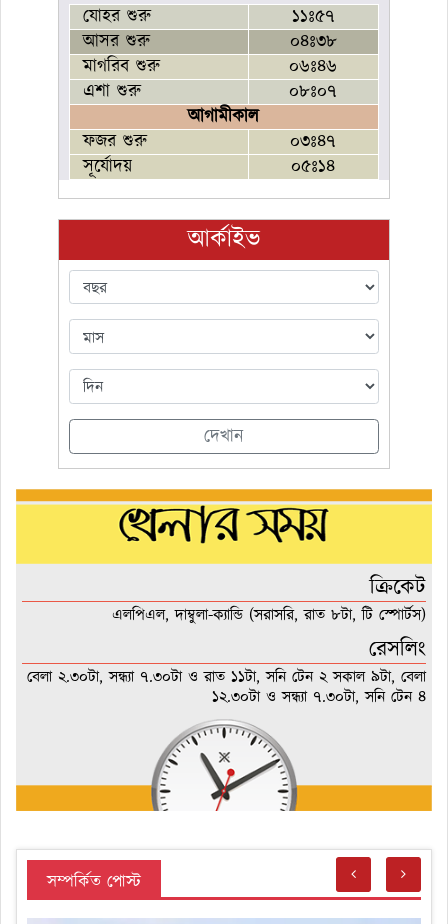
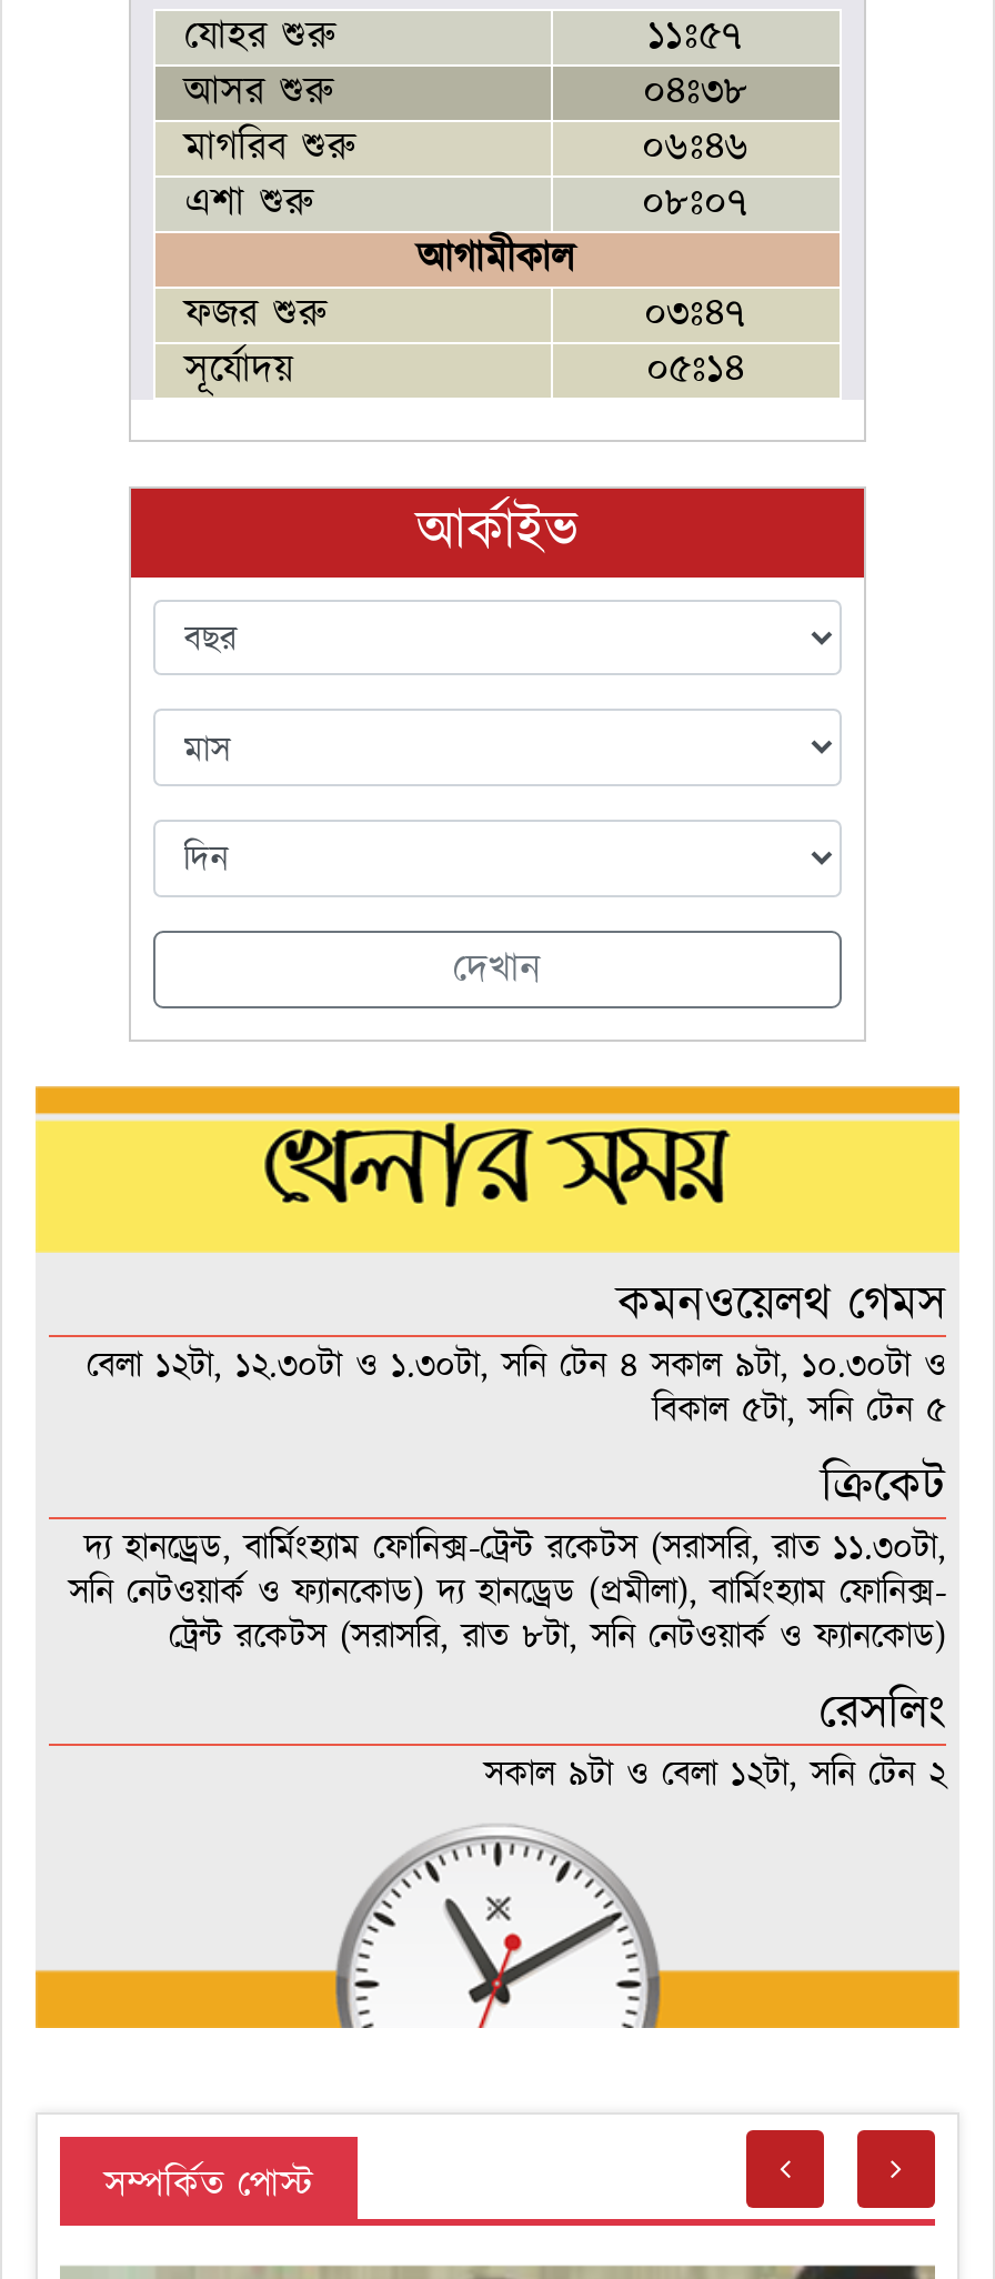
+ কমনওয়েলথ গেমস
+ বেলা ১২টা, ১২.৩০টা ও ১.৩০টা, সনি টেন ৪ সকাল ৯টা, ১০.৩০টা ও
+ বিকাল ৫টা, সনি টেন ৫

- এলপিএল, দাম্বুলা-ক্যান্ডি (সরাসরি, রাত ৮টা, টি স্পোর্টস)
+ দ্য হানড্রেড, বার্মিংহ্যাম ফোনিক্স-ট্রেন্ট রকেটস (সরাসরি, রাত ১১.৩০টা,
+ সনি নেটওয়ার্ক ও ফ্যানকোড) দ্য হানড্রেড (প্রমীলা), বার্মিংহ্যাম ফোনিক্স-
+ ট্রেন্ট রকেটস (সরাসরি, রাত ৮টা, সনি নেটওয়ার্ক ও ফ্যানকোড)

moved down: রেসলিং

- বেলা ২.৩০টা, সন্ধ্যা ৭.৩০টা ও রাত ১১টা, সনি টেন ২ সকাল ৯টা, বেলা
- ১২.৩০টা ও সন্ধ্যা ৭.৩০টা, সনি টেন ৪
+ সকাল ৯টা ও বেলা ১২টা, সনি টেন ২
